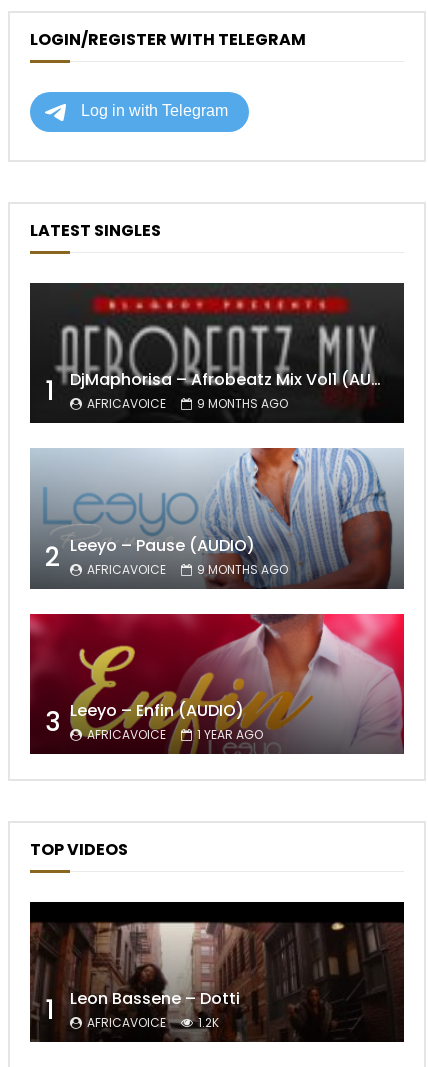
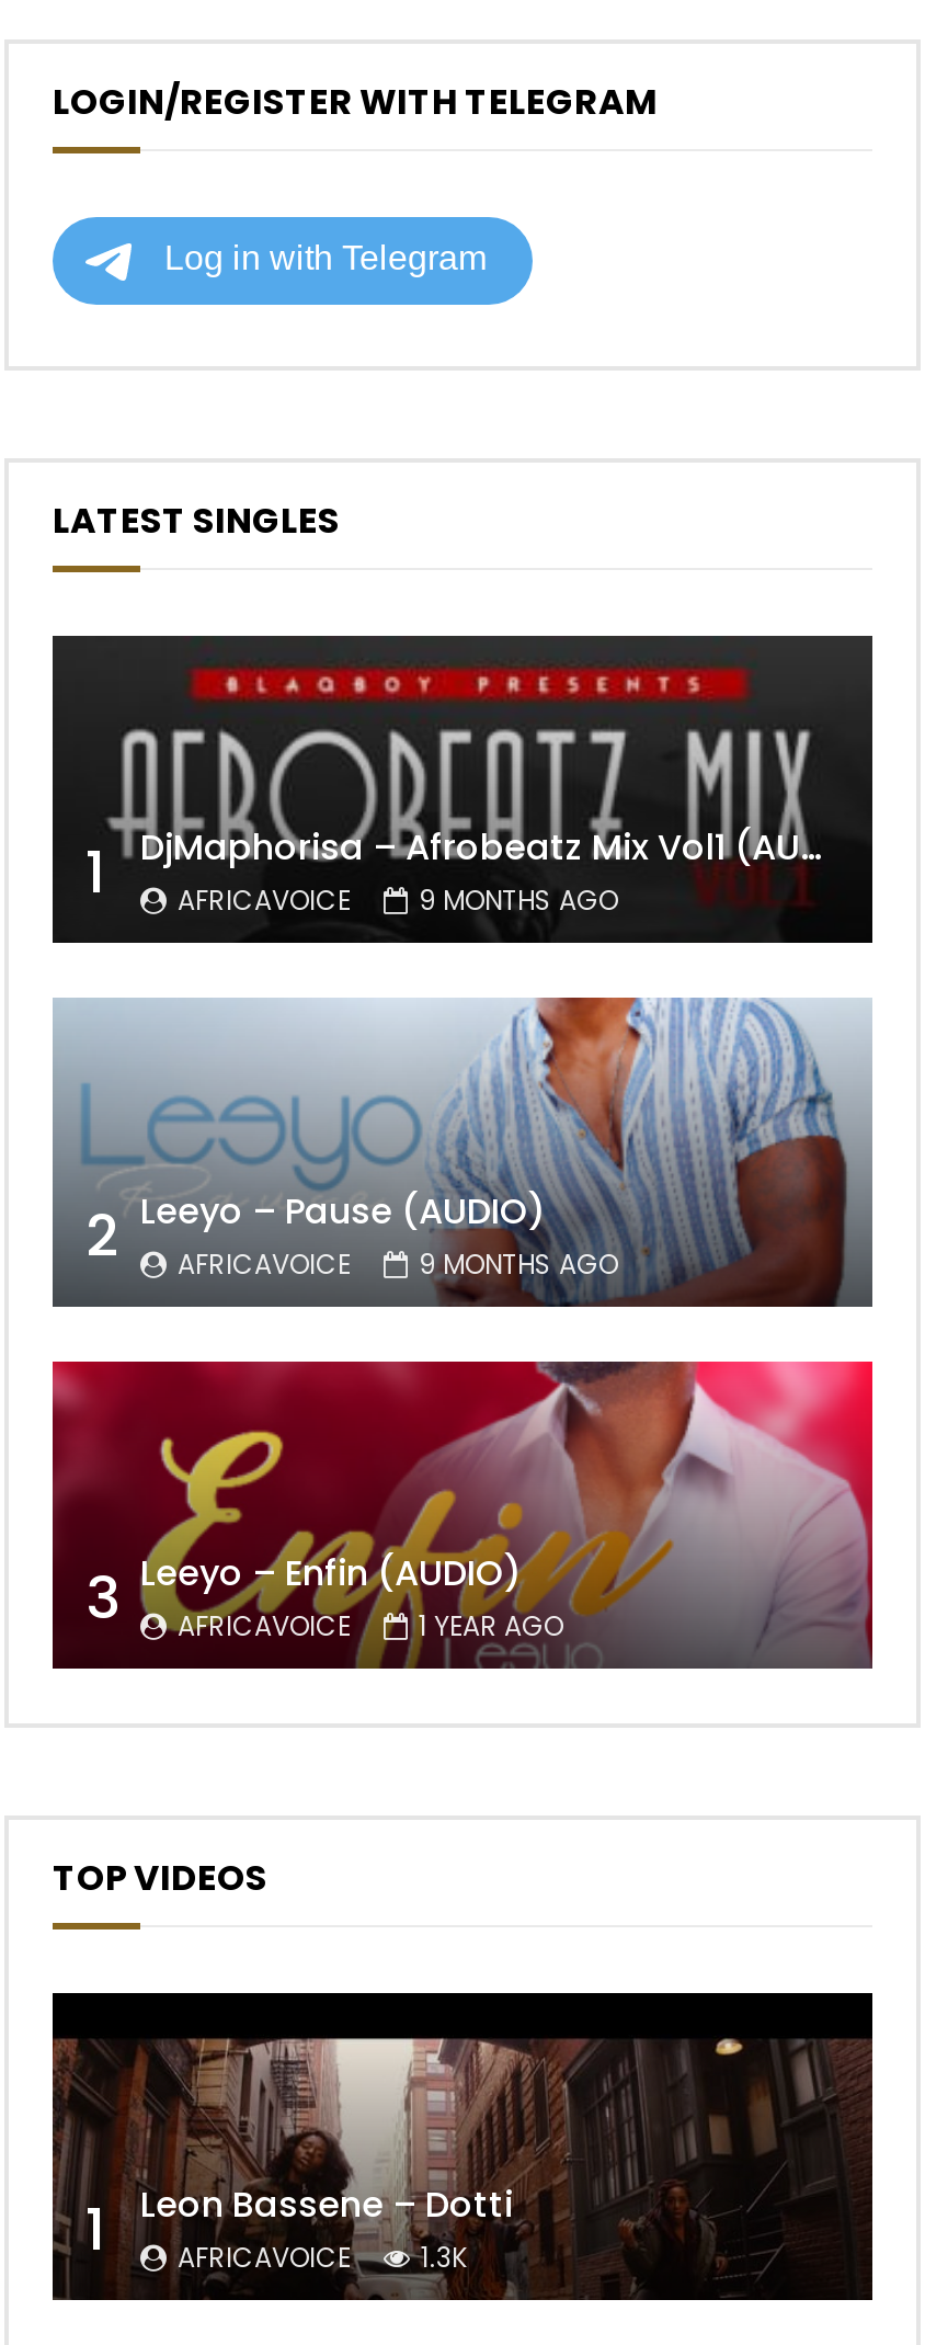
- 1 Leon Bassene – Dotti AFRICAVOICE 1.2K
+ 1 Leon Bassene – Dotti AFRICAVOICE 1.3K
